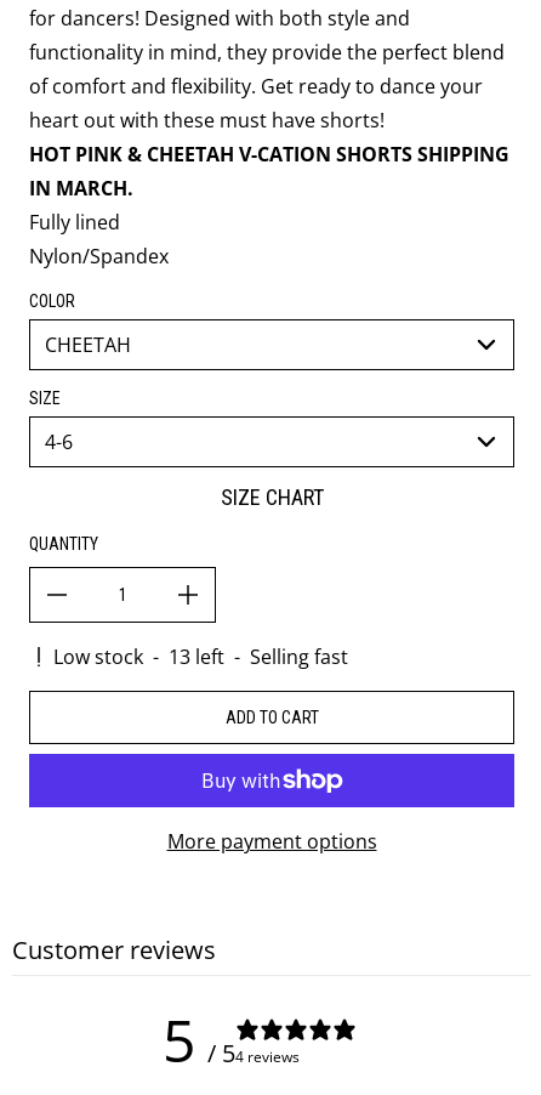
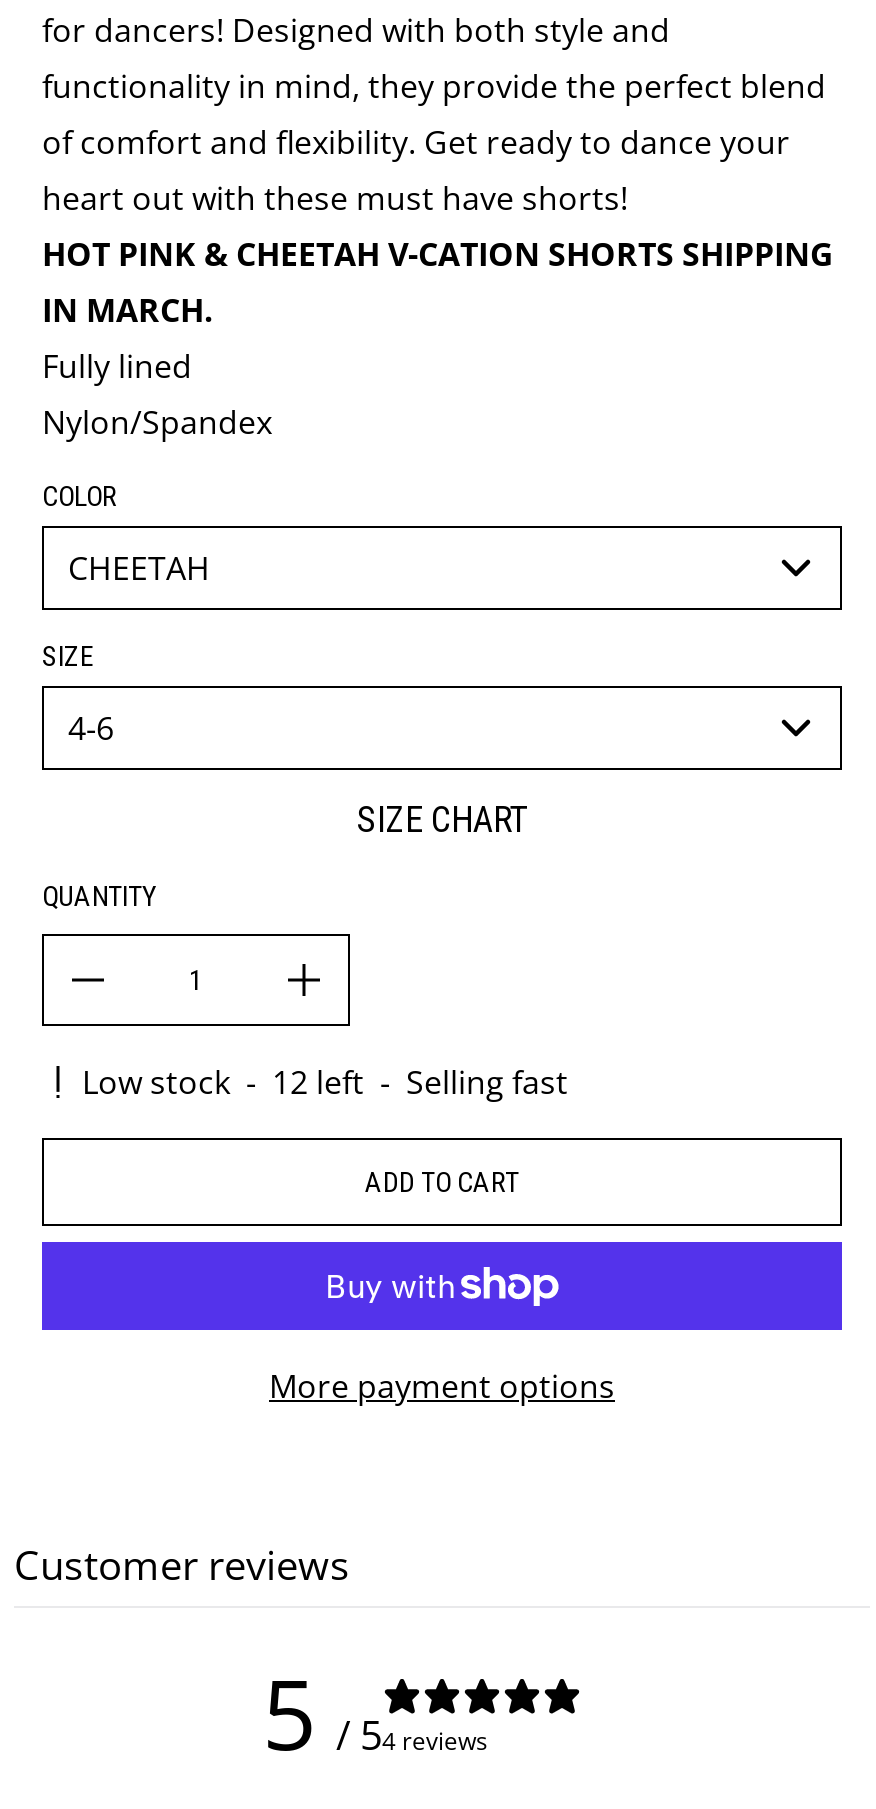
- Low stock - 13 left - Selling fast
+ Low stock - 12 left - Selling fast
